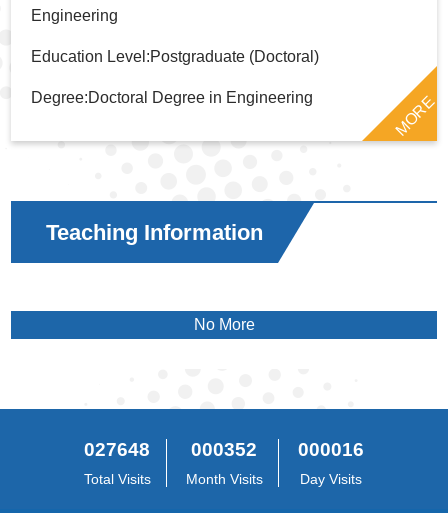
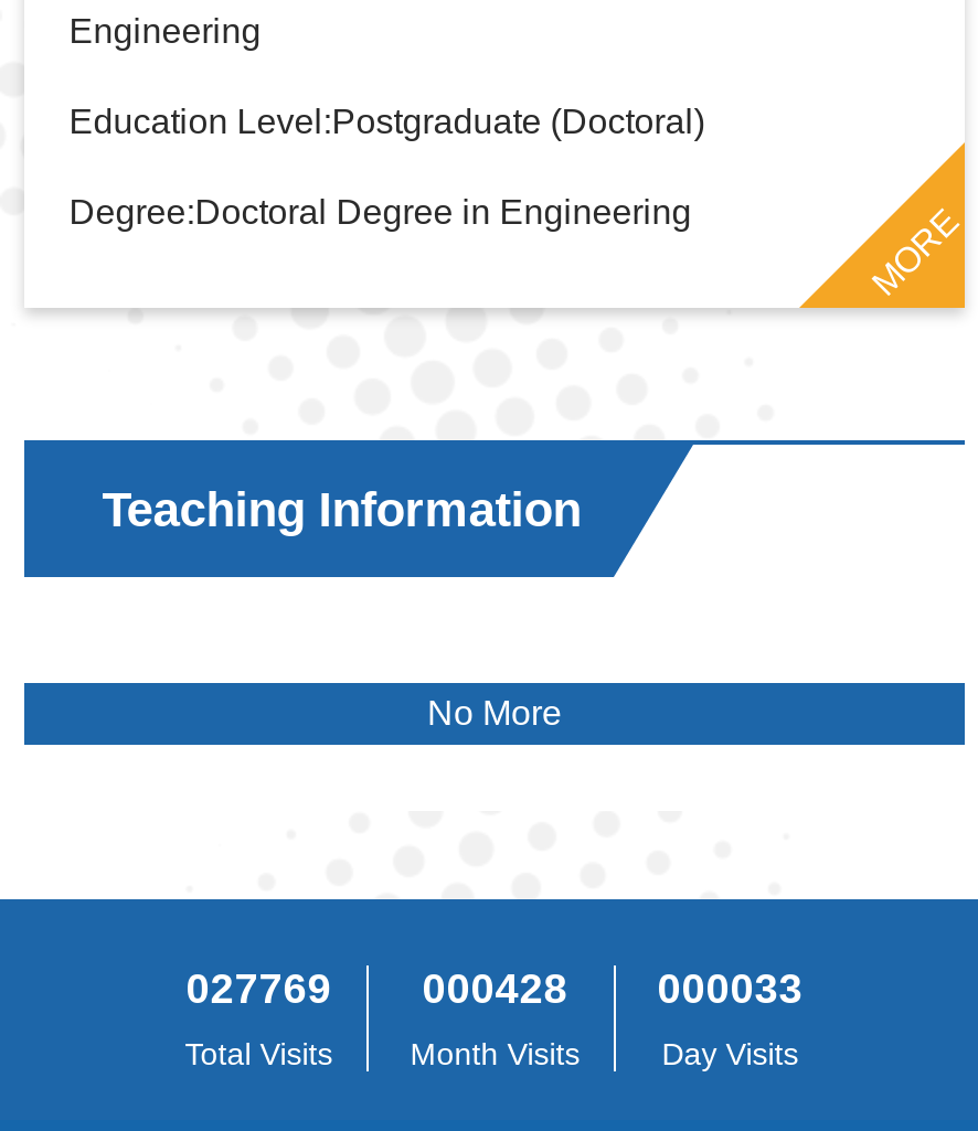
- 027648
+ 027769

- 000352
+ 000428

- 000016
+ 000033
